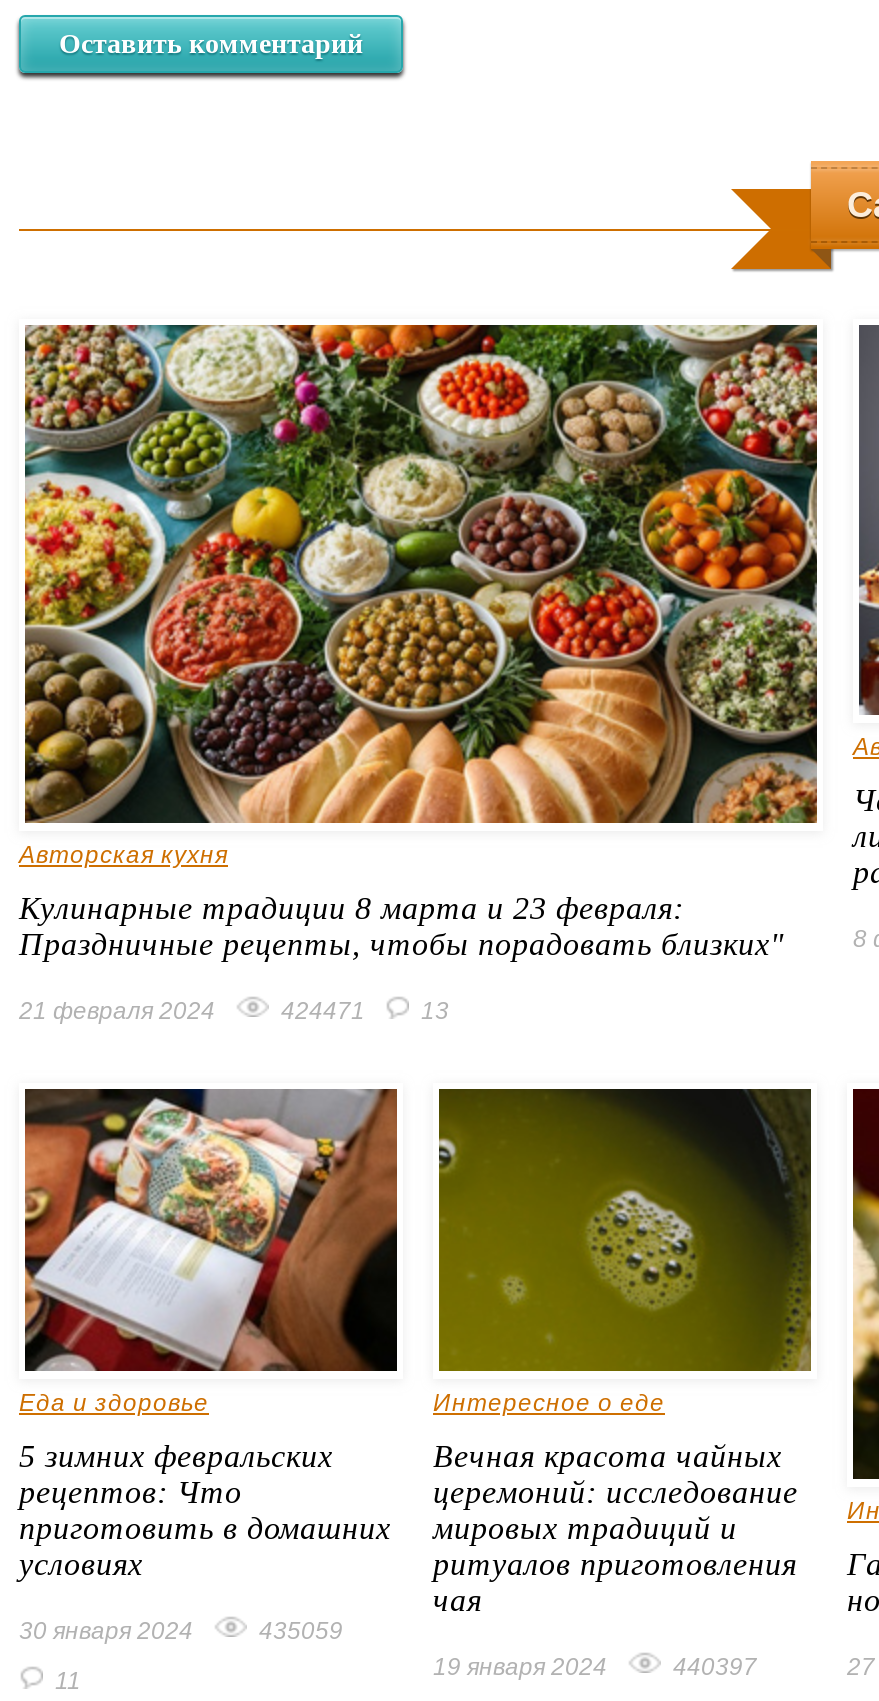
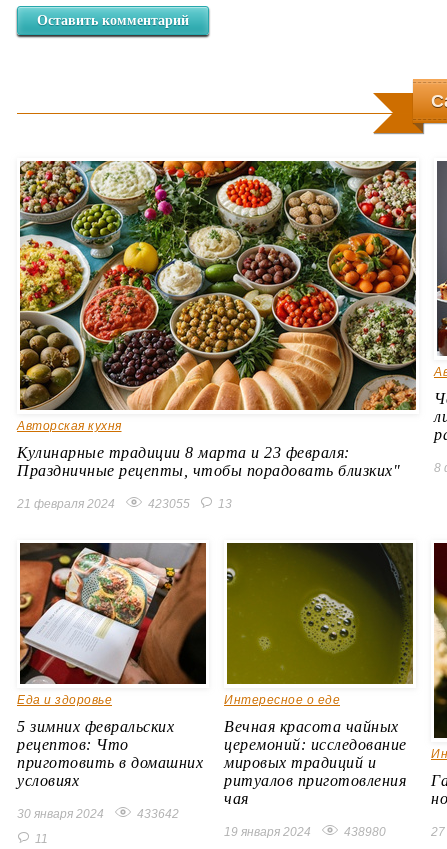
- 424471 13
+ 423055 13

- 435059
+ 433642

- 440397
+ 438980
